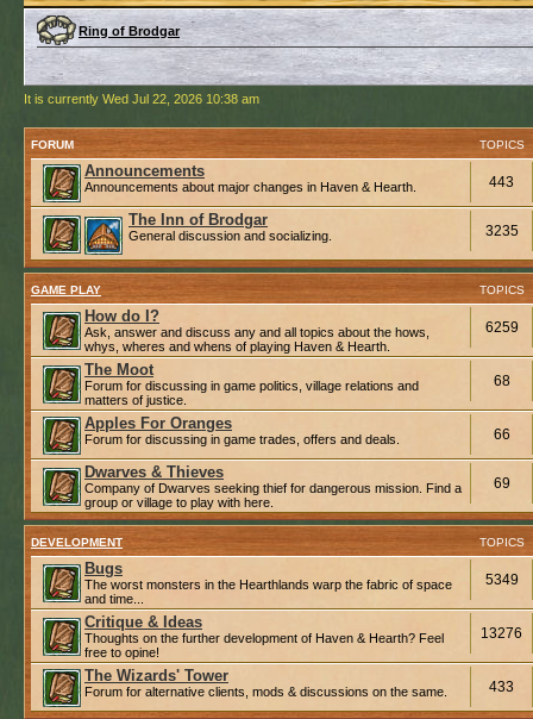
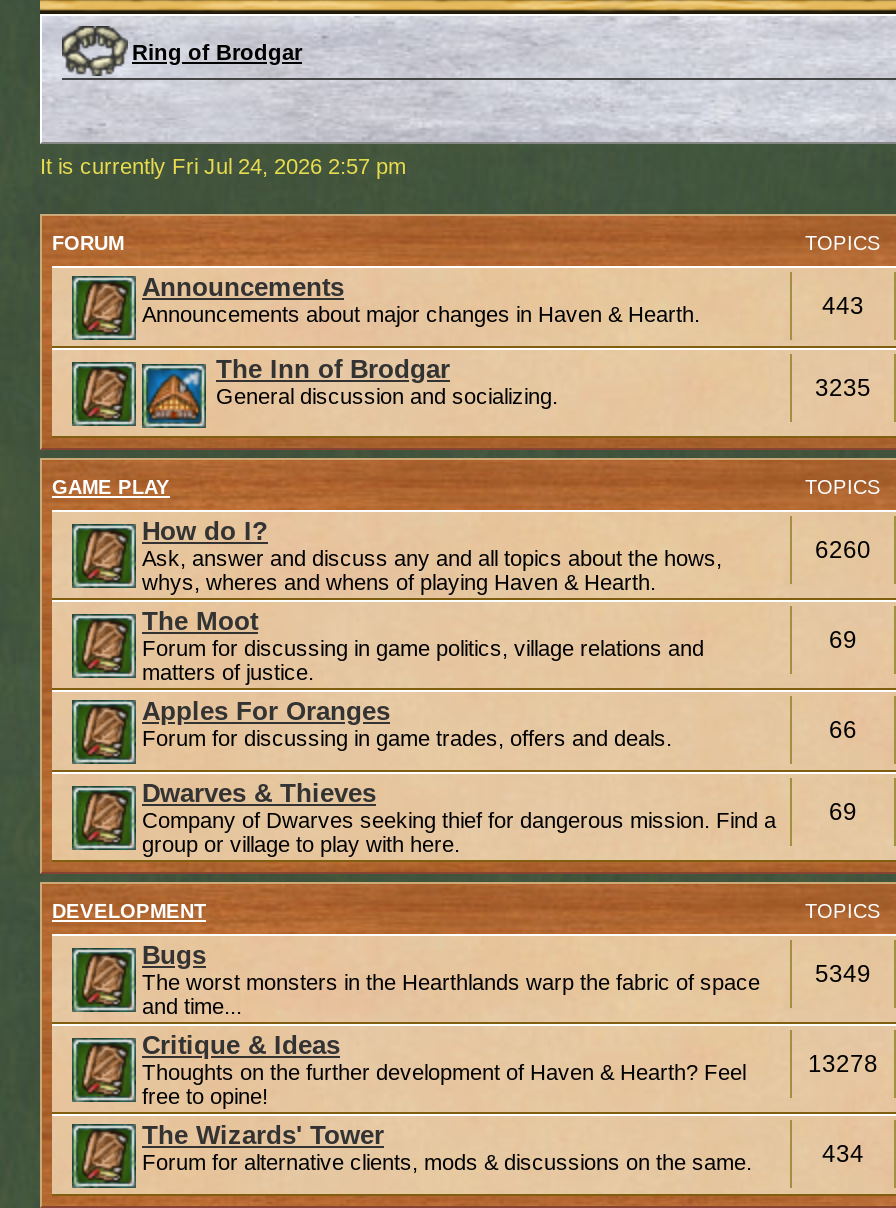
- It is currently Wed Jul 22, 2026 10:38 am
+ It is currently Fri Jul 24, 2026 2:57 pm

- 6259
+ 6260

- 68
+ 69

- 13276
+ 13278

- 433
+ 434
